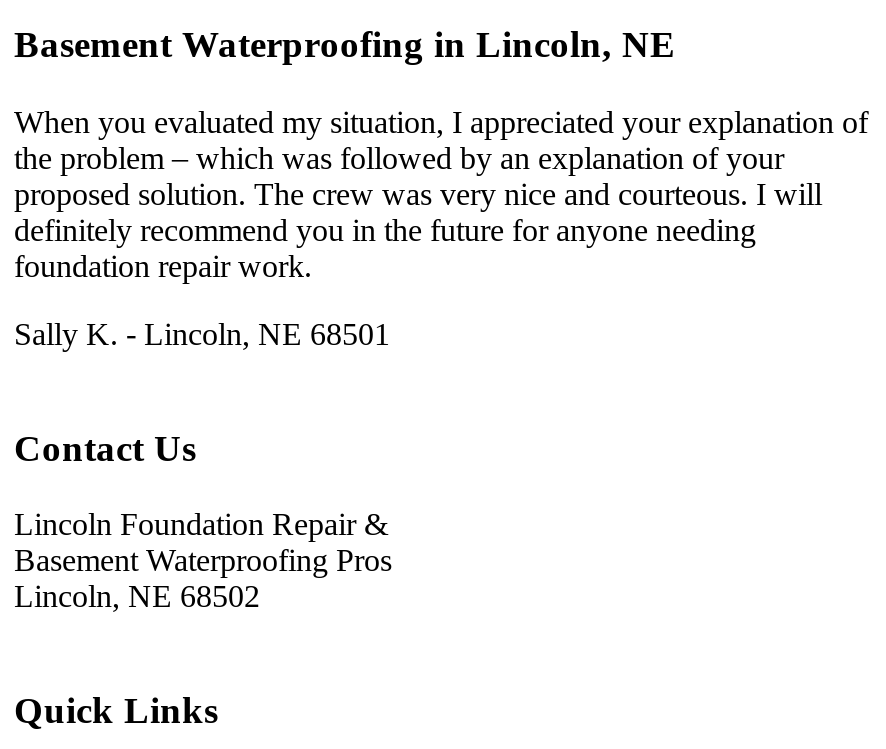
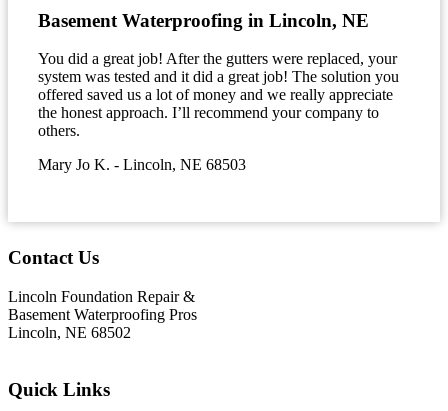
- When you evaluated my situation, I appreciated your explanation of
- the problem – which was followed by an explanation of your
- proposed solution. The crew was very nice and courteous. I will
- definitely recommend you in the future for anyone needing
- foundation repair work.
+ You did a great job! After the gutters were replaced, your
+ system was tested and it did a great job! The solution you
+ offered saved us a lot of money and we really appreciate
+ the honest approach. I’ll recommend your company to
+ others.

- Sally K. - Lincoln, NE 68501
+ Mary Jo K. - Lincoln, NE 68503
